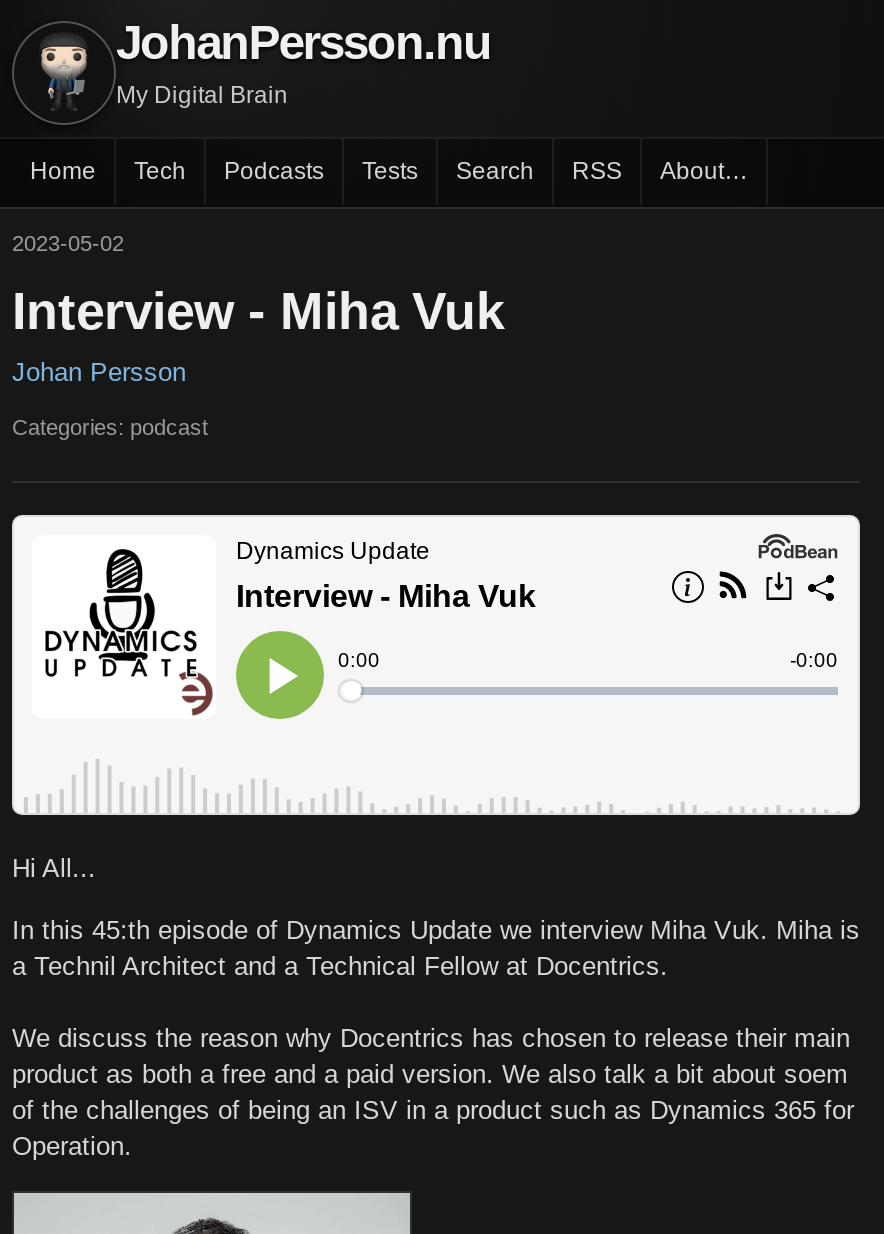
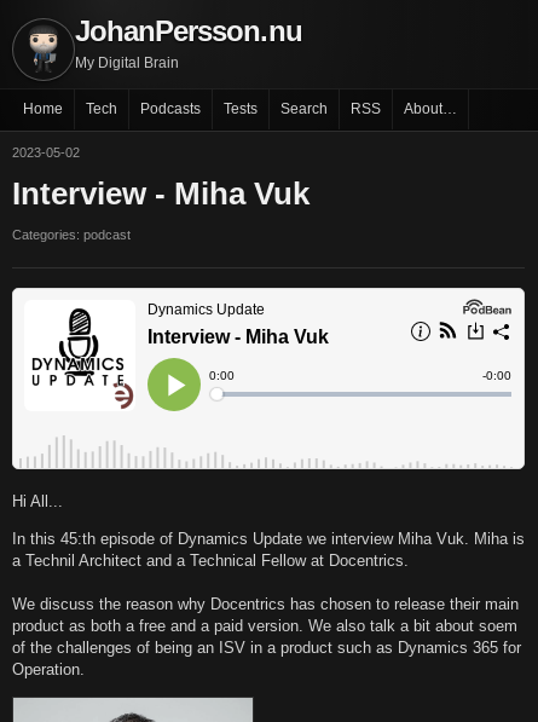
- Johan Persson
